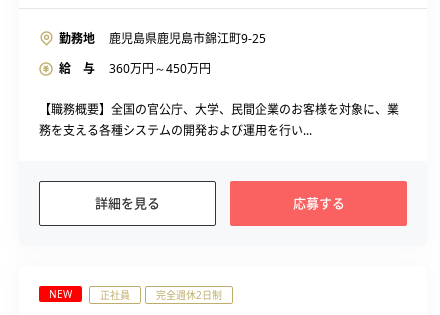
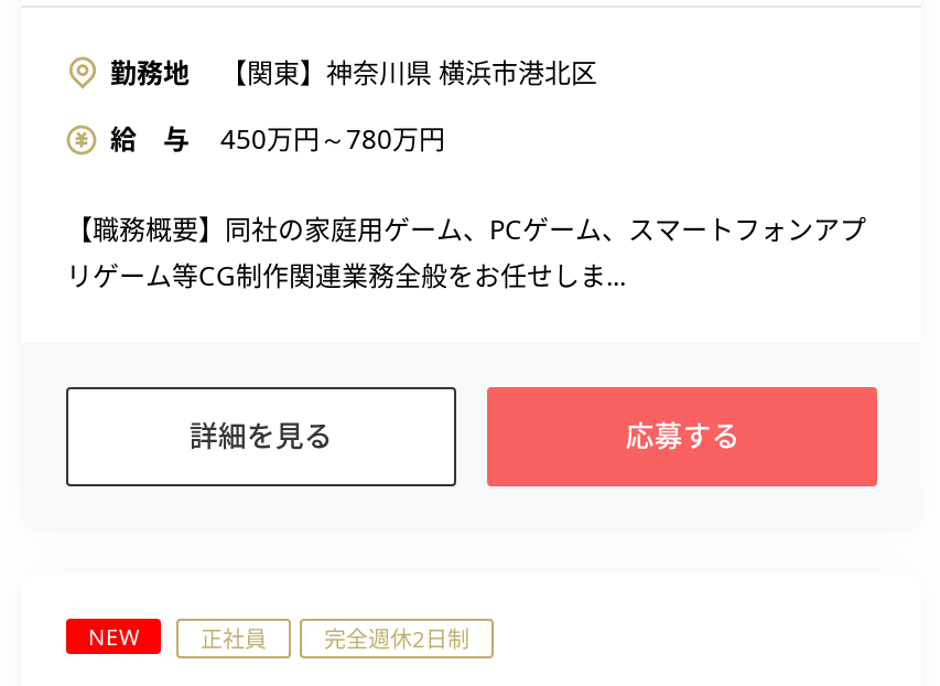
- 鹿児島県鹿児島市錦江町9-25
+ 【関東】神奈川県 横浜市港北区

- 給 与 360万円～450万円
+ 給 与 450万円～780万円

- 【職務概要】全国の官公庁、大学、民間企業のお客様を対象に、業
- 務を支える各種システムの開発および運用を行い...
+ 【職務概要】同社の家庭用ゲーム、PCゲーム、スマートフォンアプ
+ リゲーム等CG制作関連業務全般をお任せしま...
